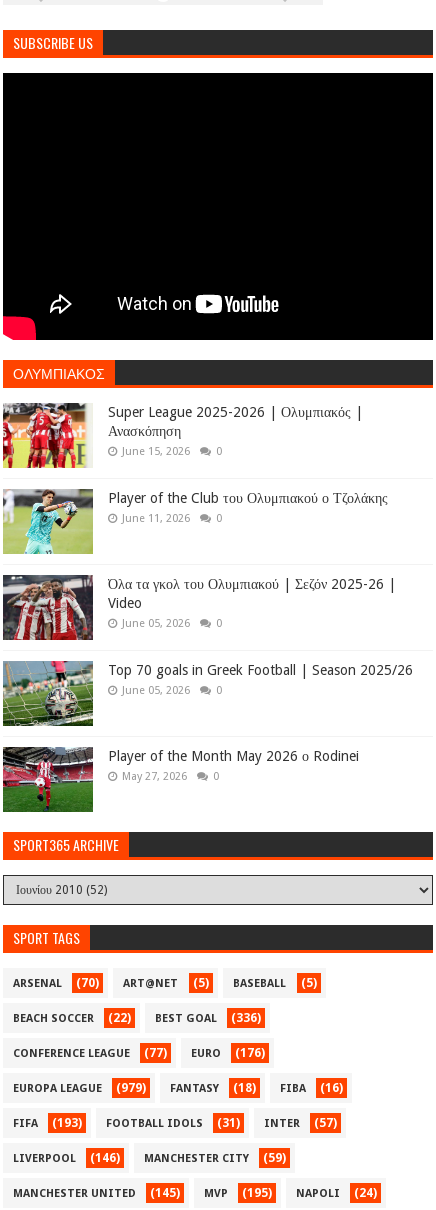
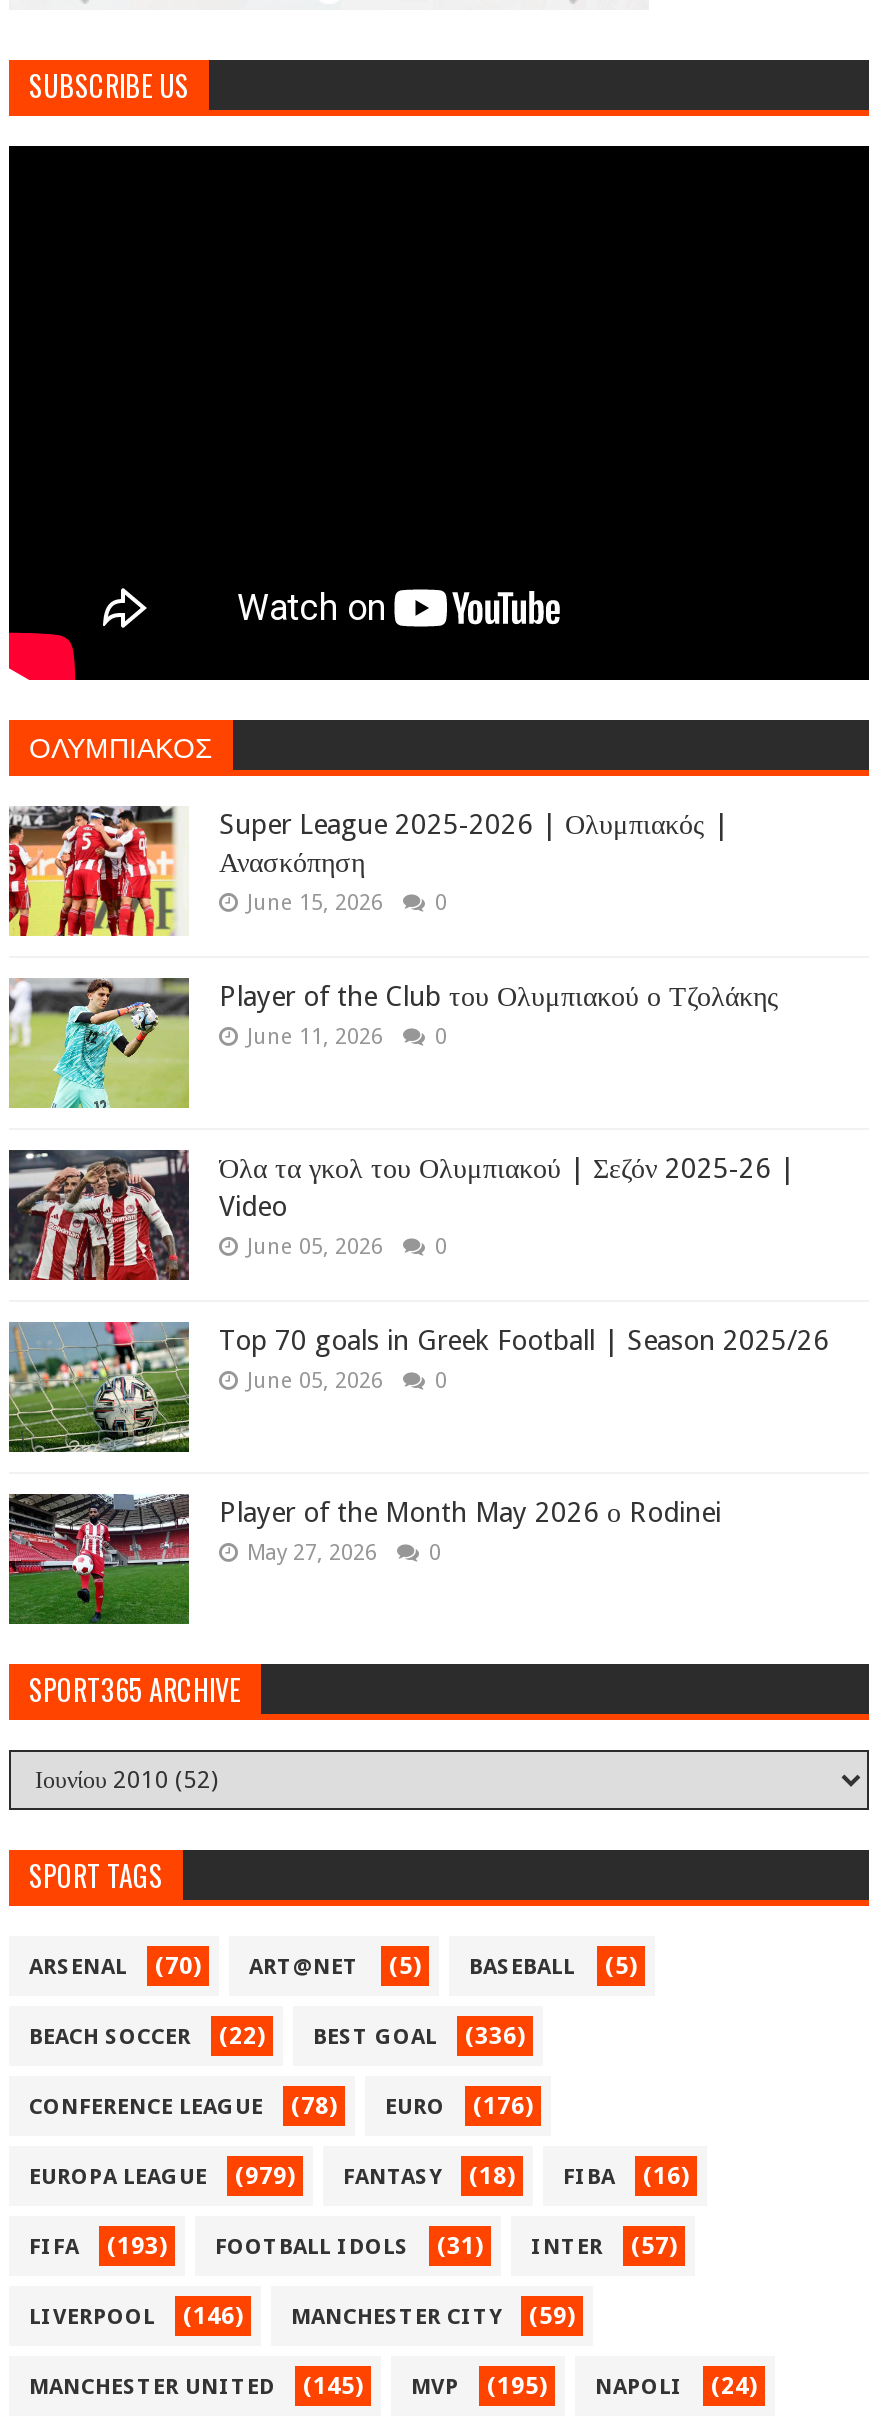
- CONFERENCE LEAGUE (77) EURO (176)
+ CONFERENCE LEAGUE (78) EURO (176)
